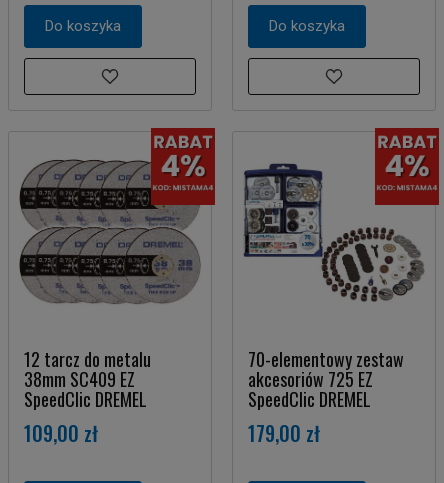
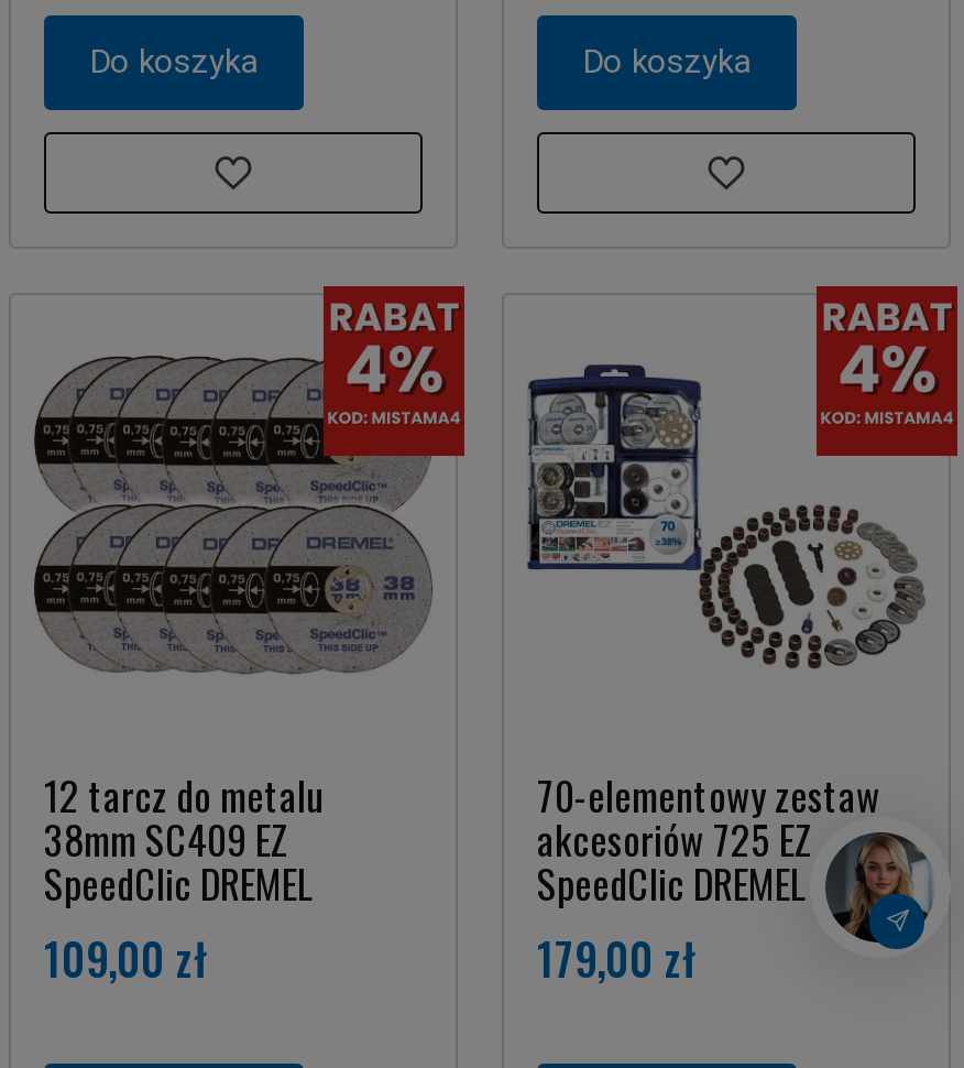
+ [image]
